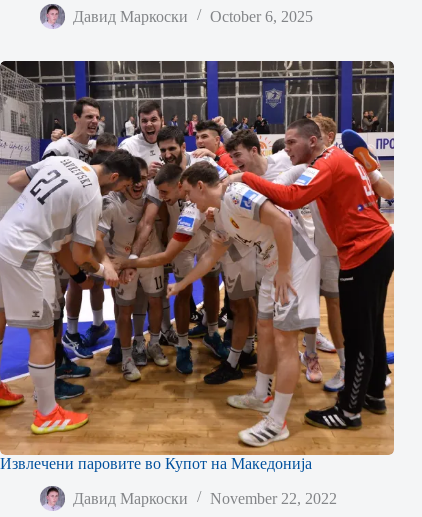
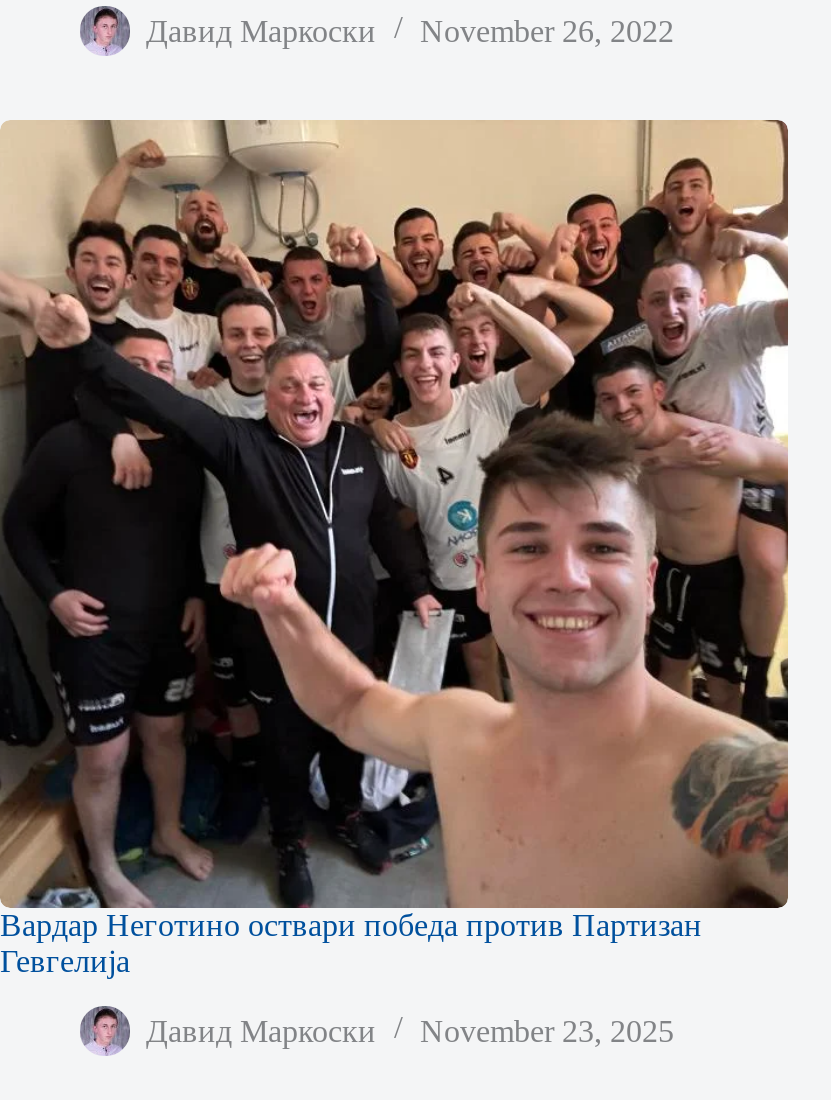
- Давид Маркоски October 6, 2025
+ Давид Маркоски November 26, 2022

- [image]
- Извлечени паровите во Купот на Македонија
+ [image]
+ Вардар Неготино оствари победа против Партизан
+ Гевгелија

- Давид Маркоски November 22, 2022
+ Давид Маркоски November 23, 2025
